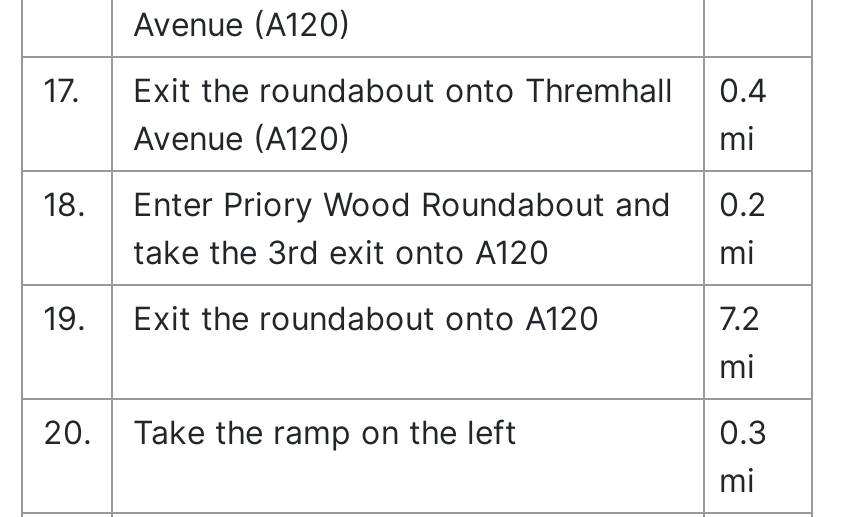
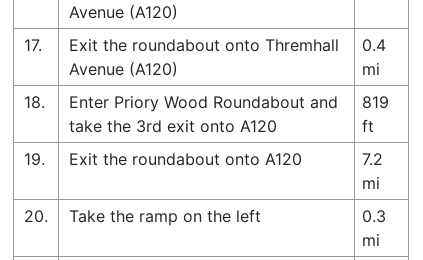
- 0.2
- mi
+ 819
+ ft
